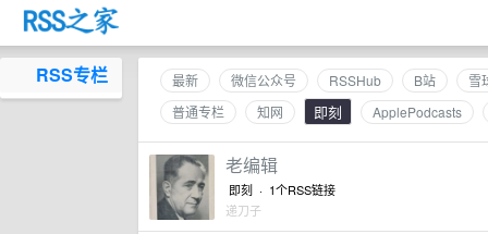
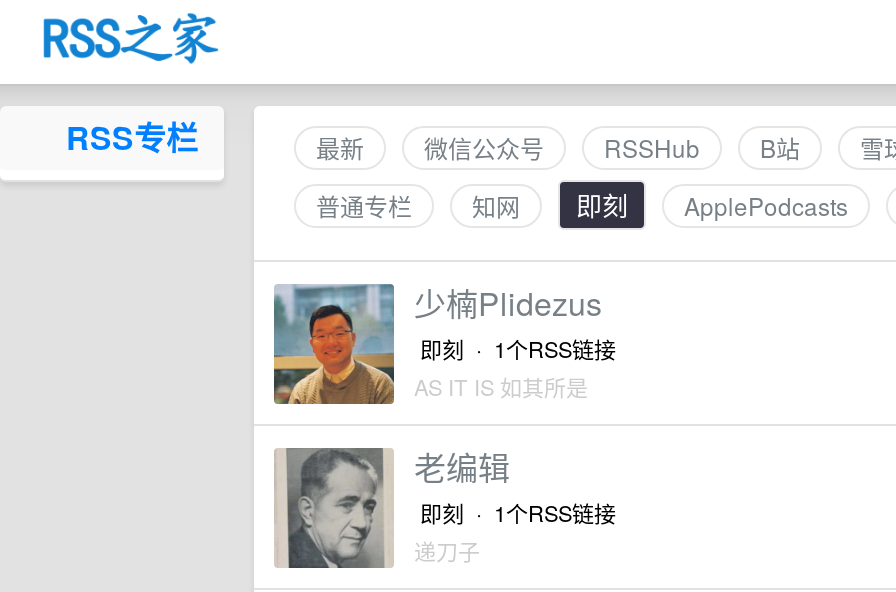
+ [image]
+ 少楠Plidezus
+ 即刻 · 1个RSS链接
+ AS IT IS 如其所是
